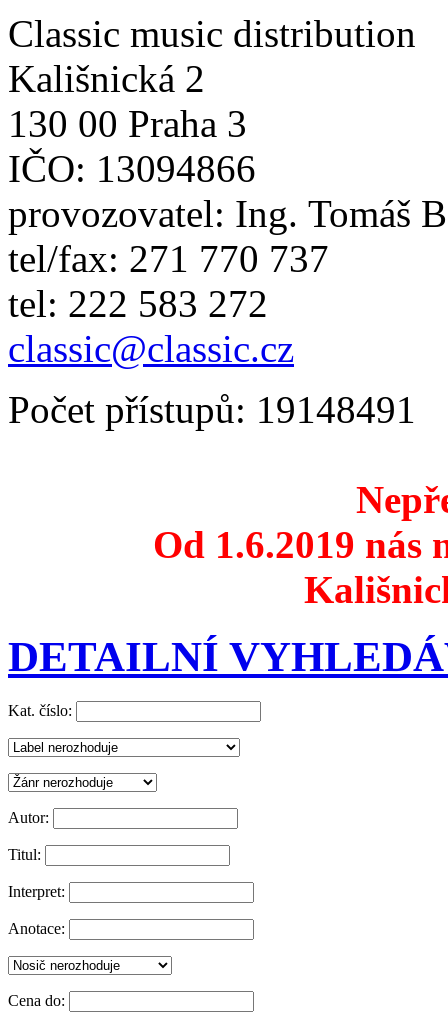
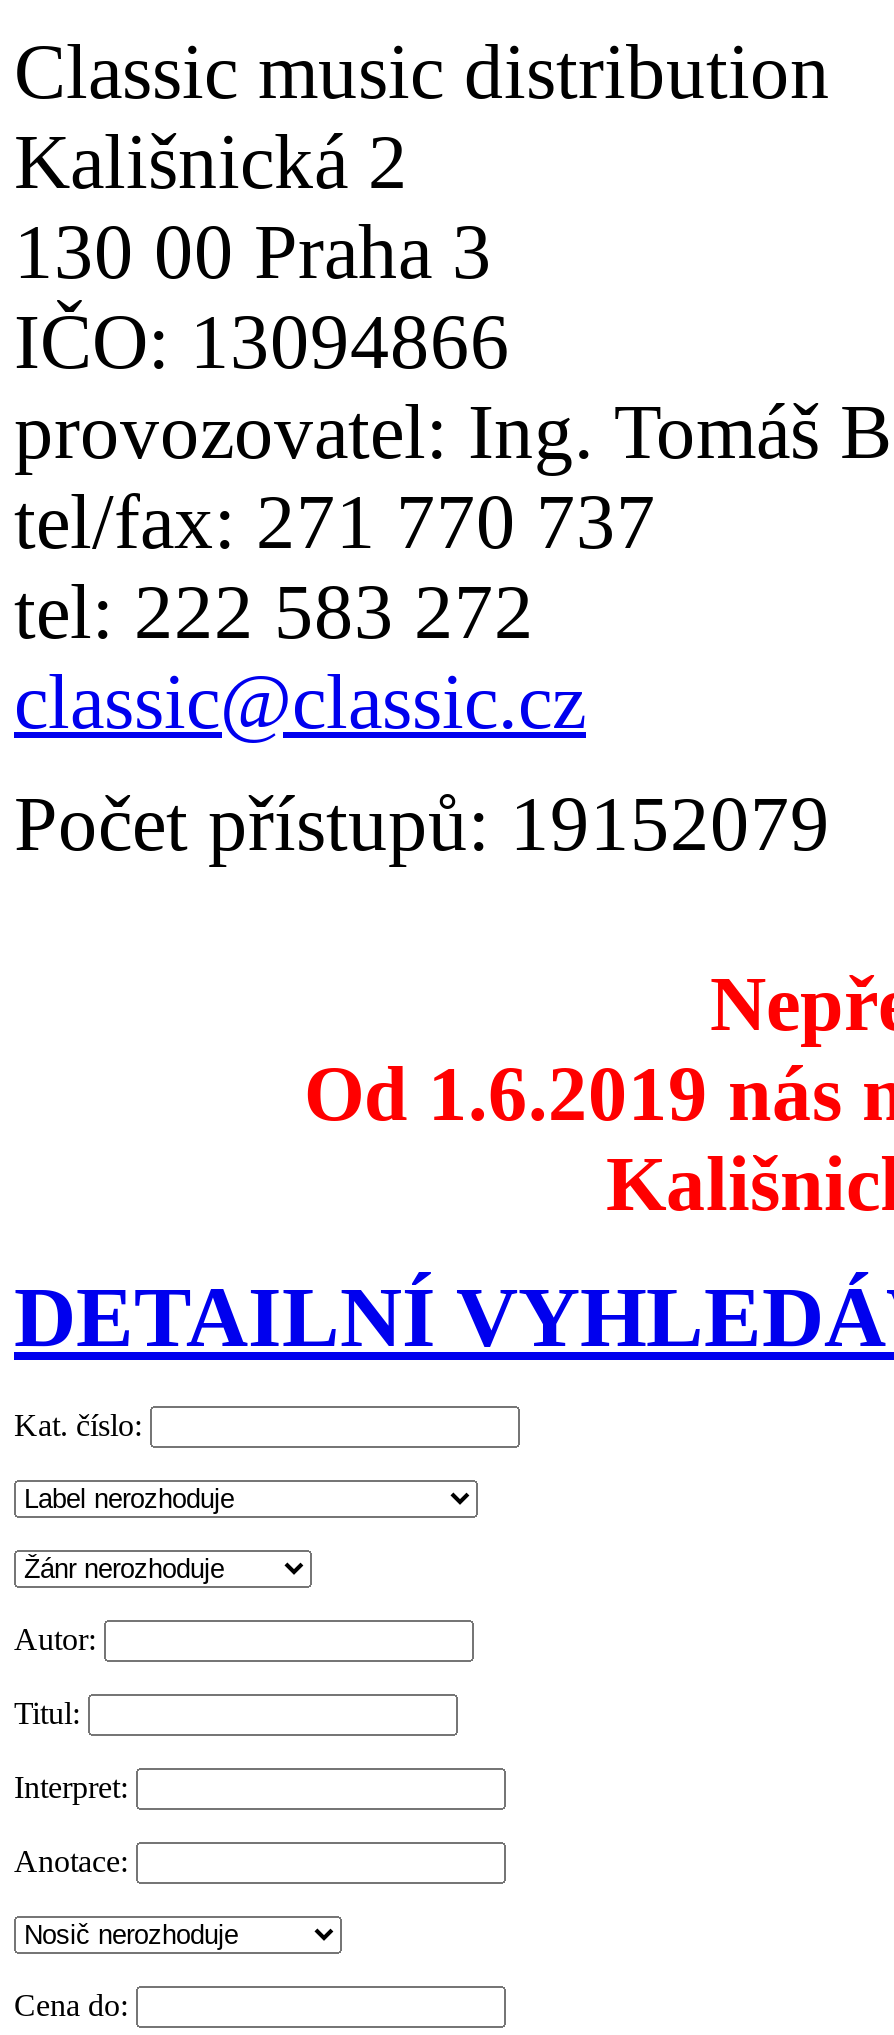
- Počet přístupů: 19148491
+ Počet přístupů: 19152079
